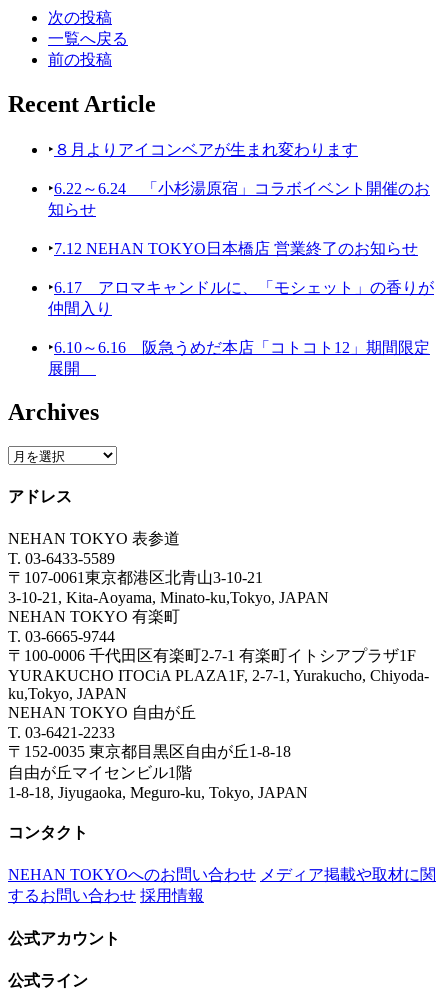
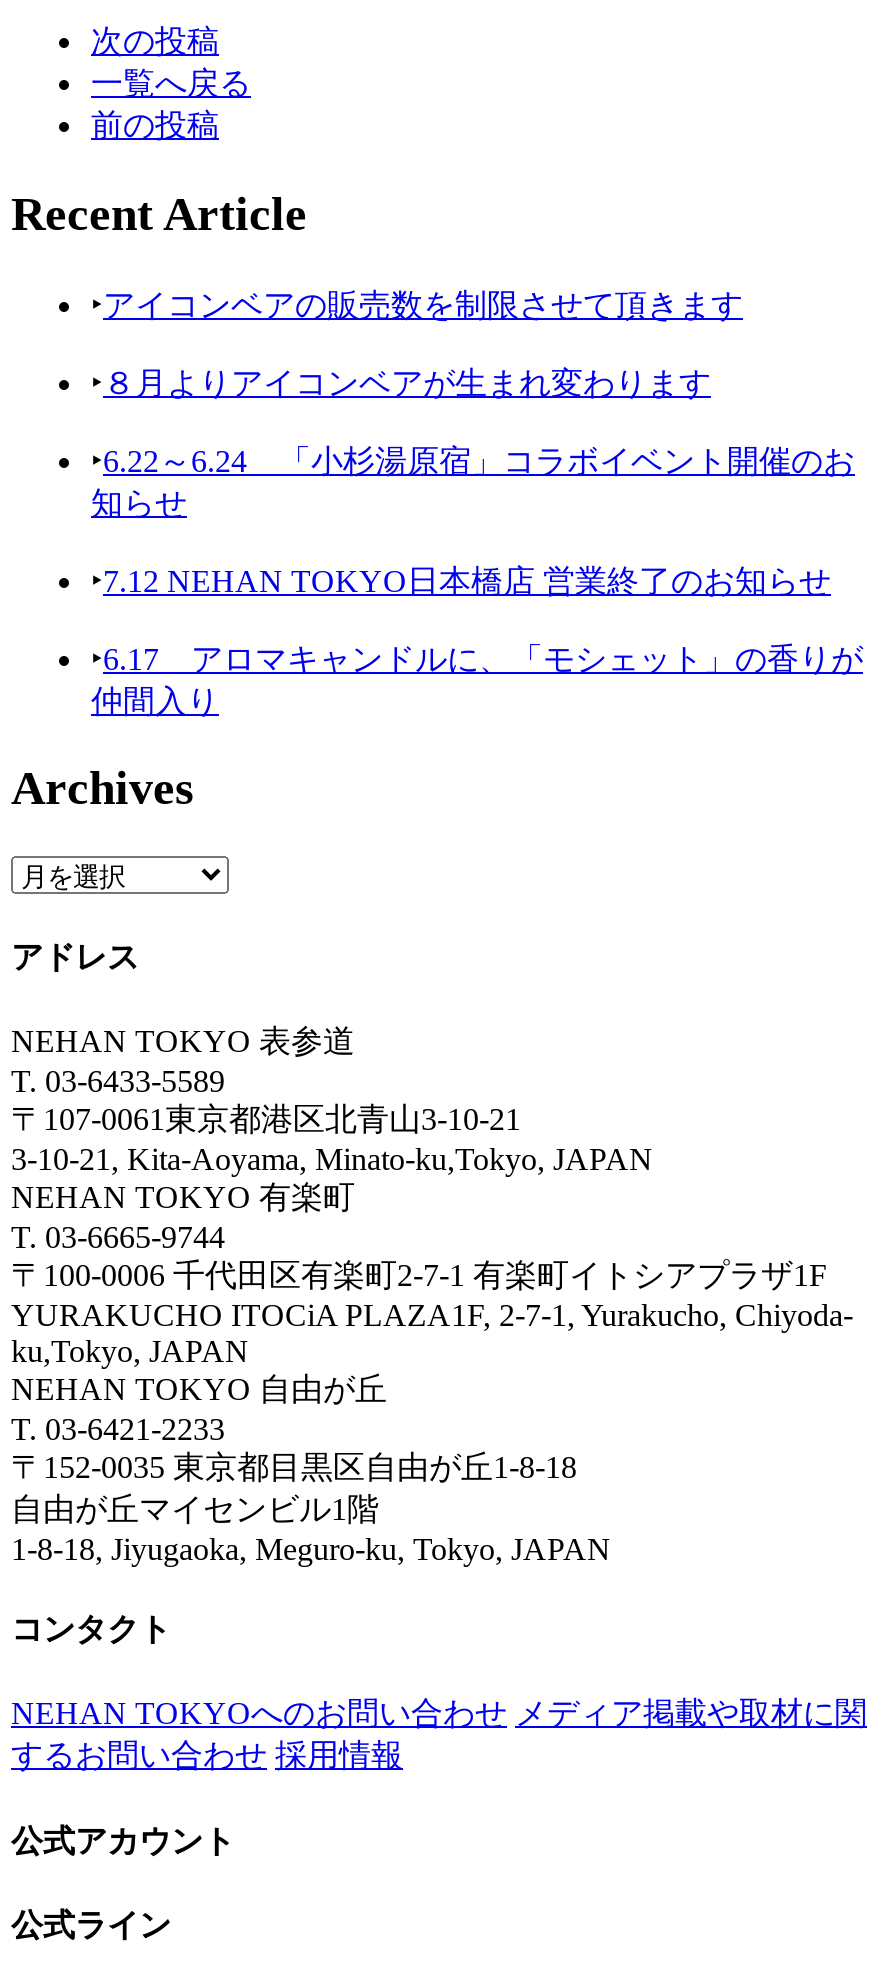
+ ‣アイコンベアの販売数を制限させて頂きます

moved down: ‣８月よりアイコンベアが生まれ変わります | ‣6.22～6.24 「小杉湯原宿」コラボイベント開催のお | 知らせ | ‣7.12 NEHAN TOKYO日本橋店 営業終了のお知らせ | ‣6.17 アロマキャンドルに、「モシェット」の香りが | 仲間入り

- ‣6.10～6.16 阪急うめだ本店「コトコト12」期間限定
- 展開
